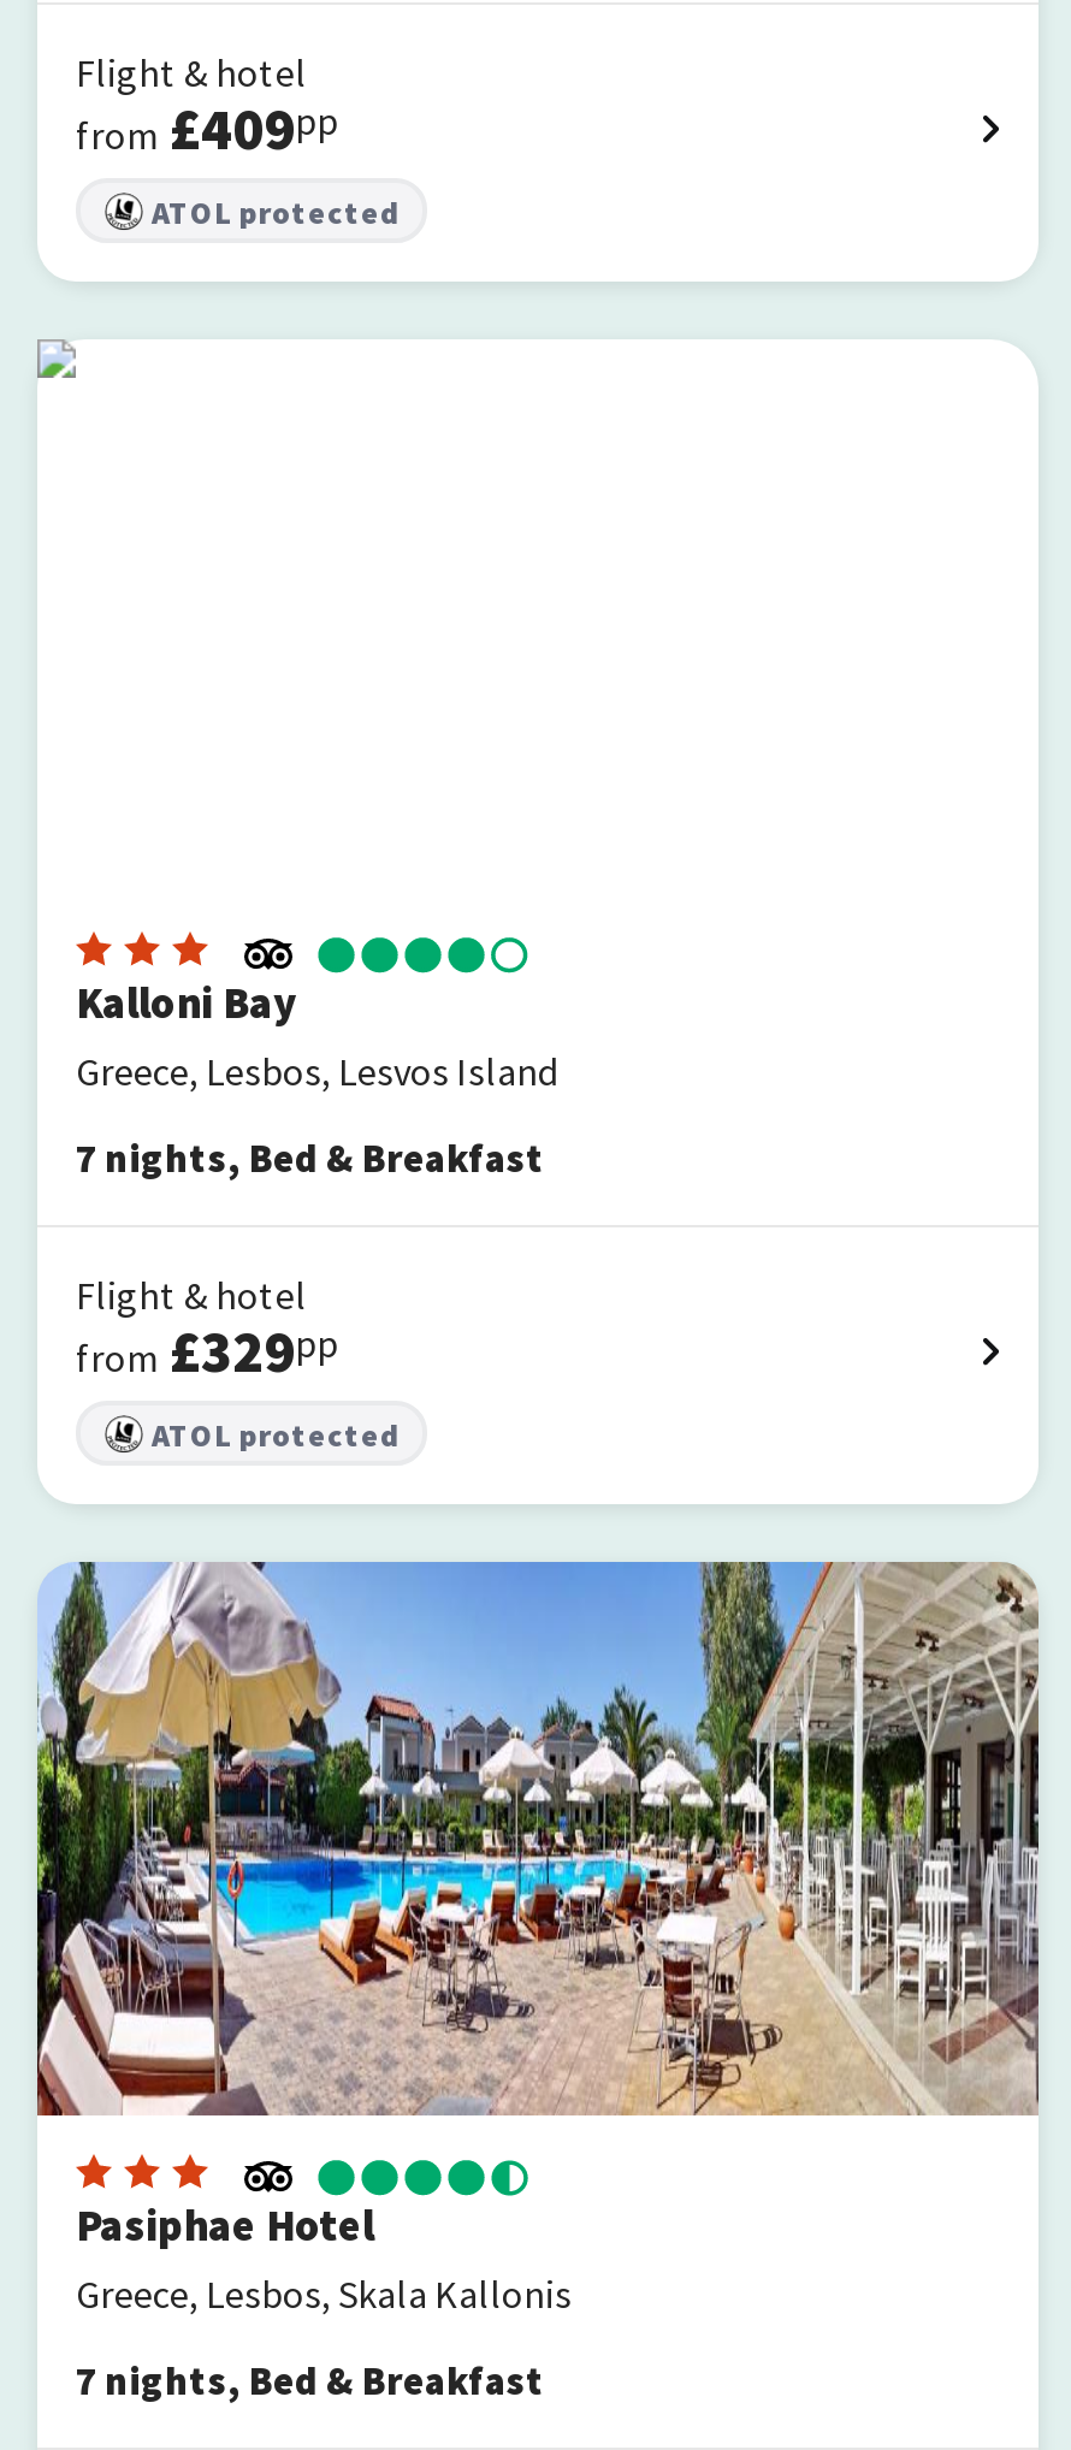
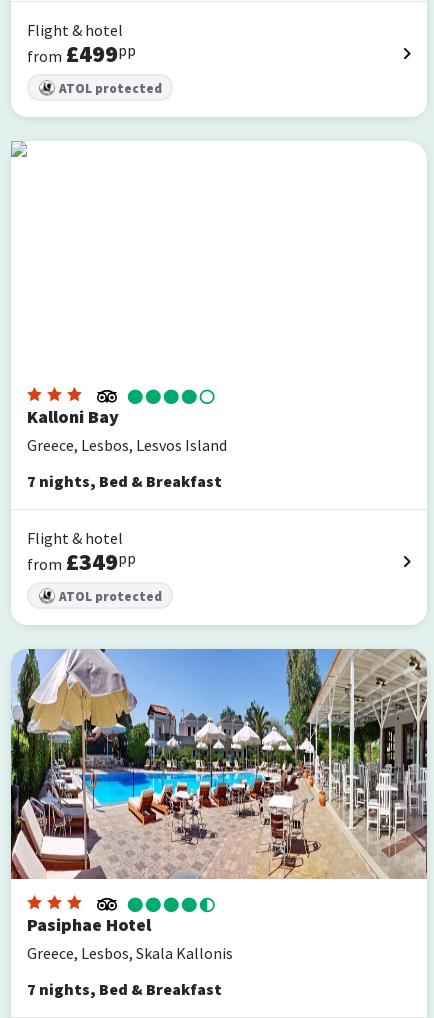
- from £409pp
+ from £499pp

- from £329pp
+ from £349pp
